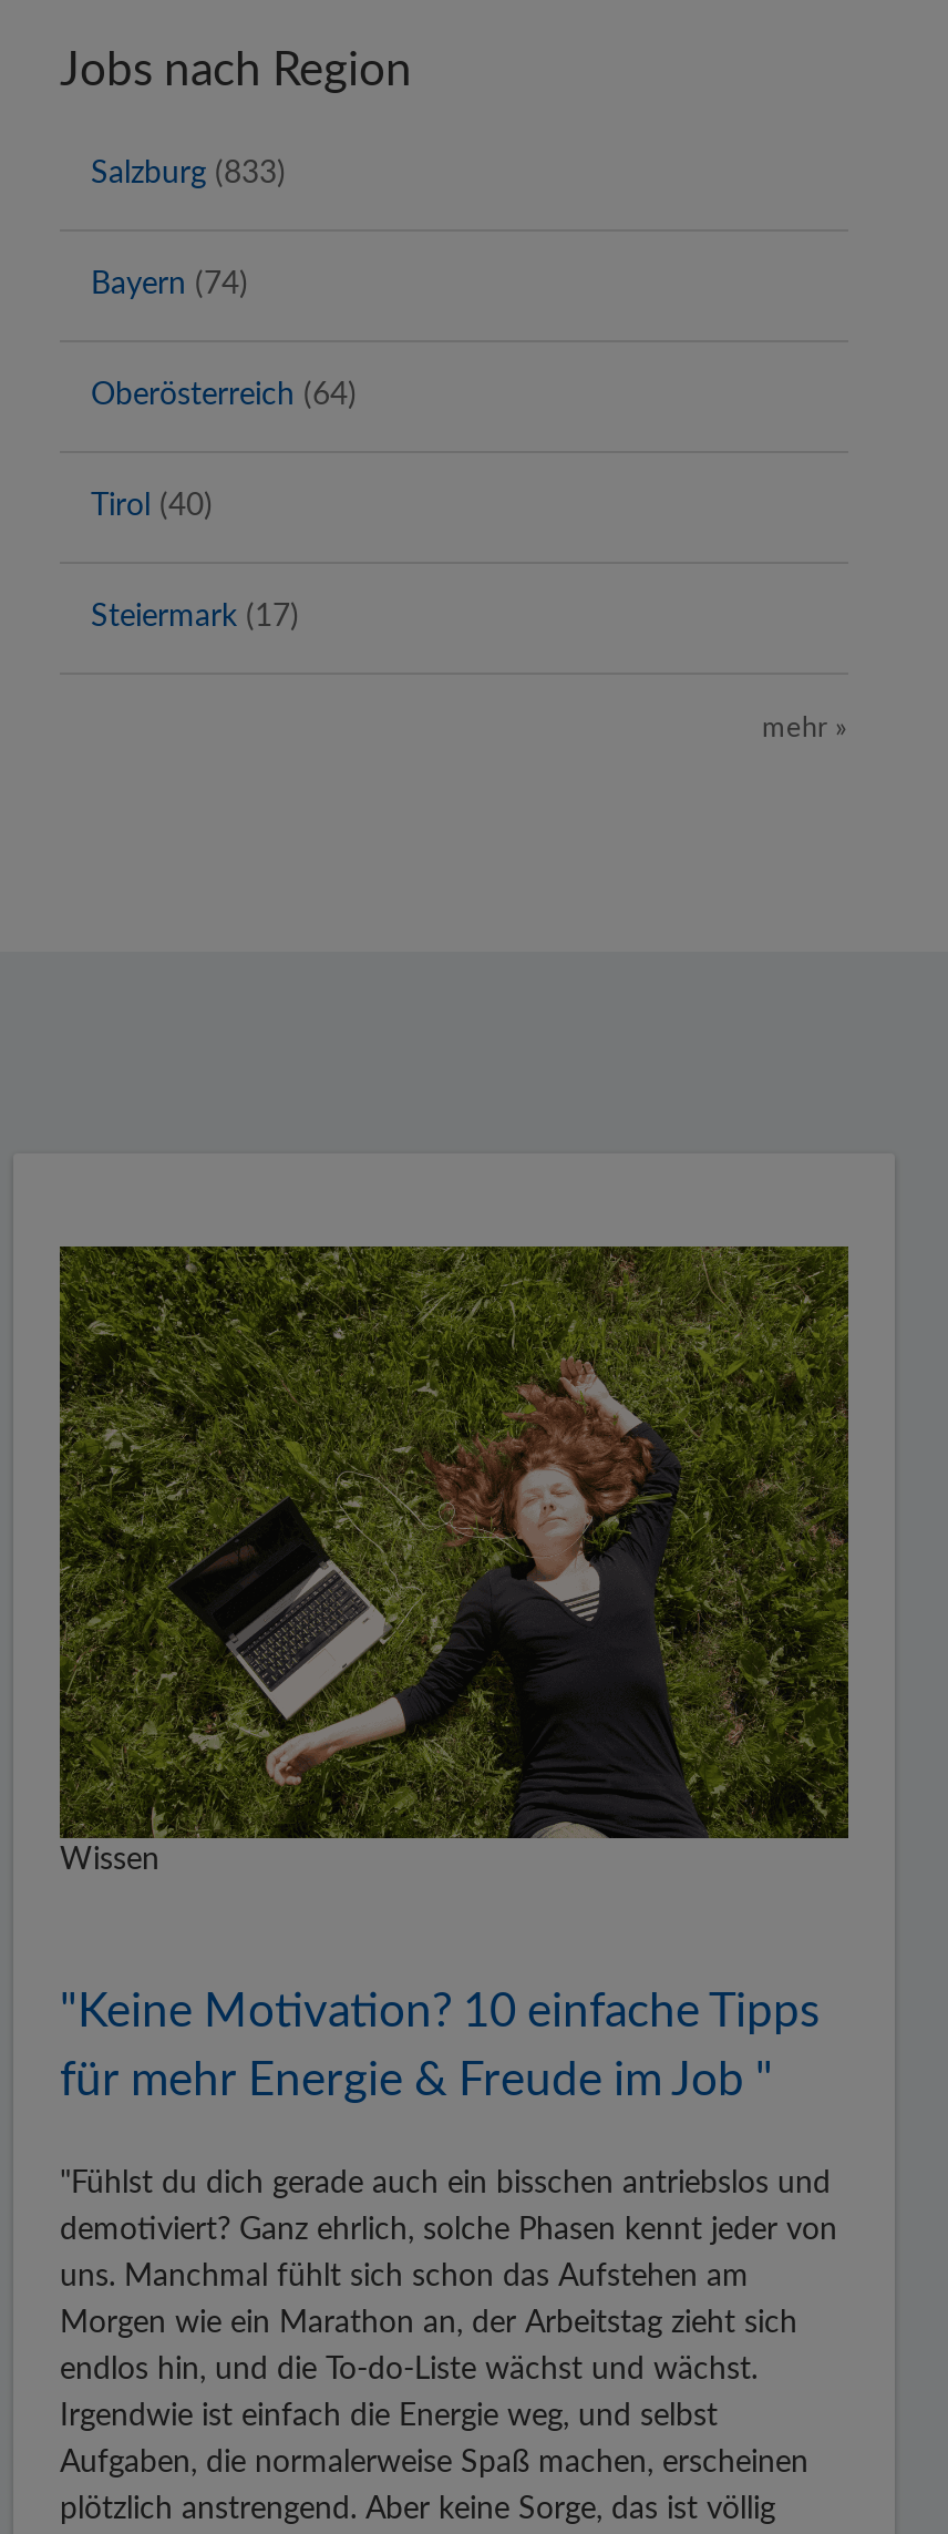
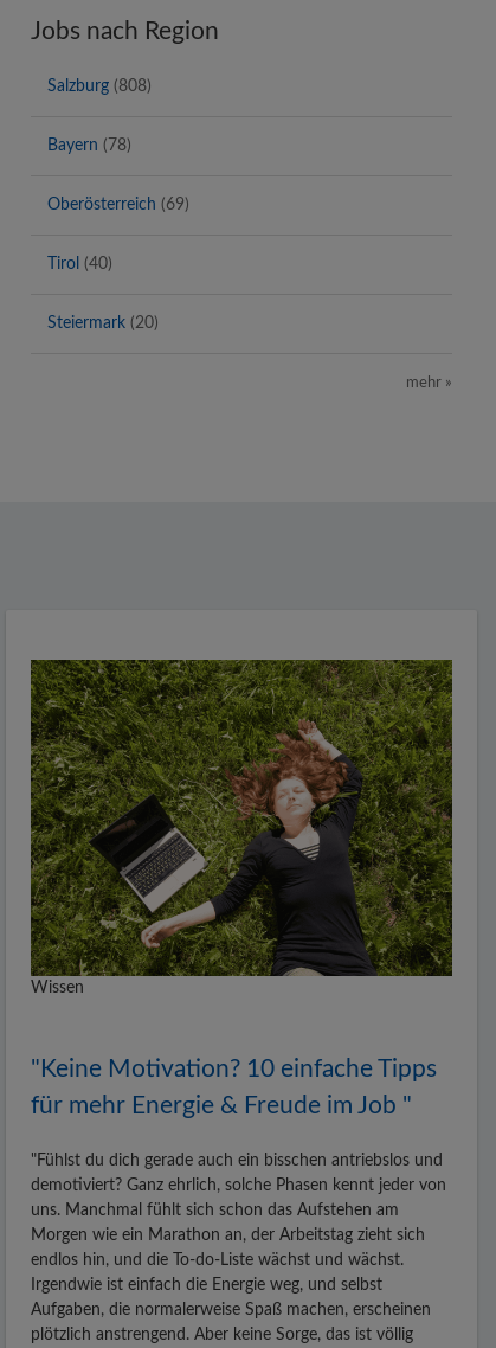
- Salzburg (833)
+ Salzburg (808)

- Bayern (74)
+ Bayern (78)

- Oberösterreich (64)
+ Oberösterreich (69)

- Steiermark (17)
+ Steiermark (20)
